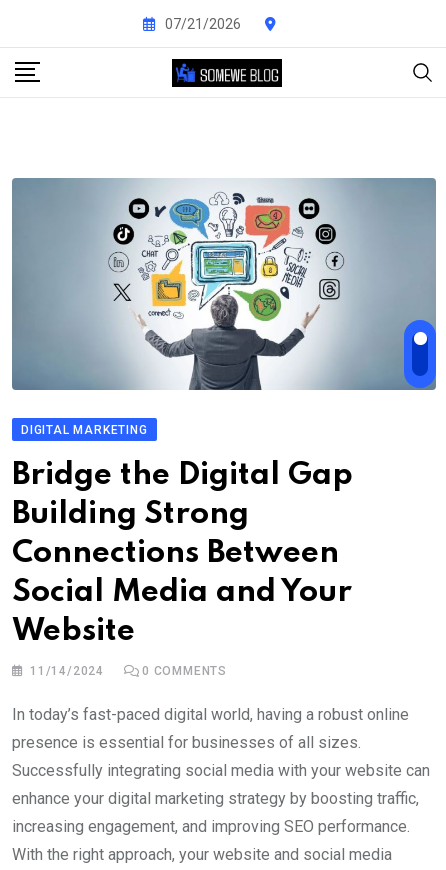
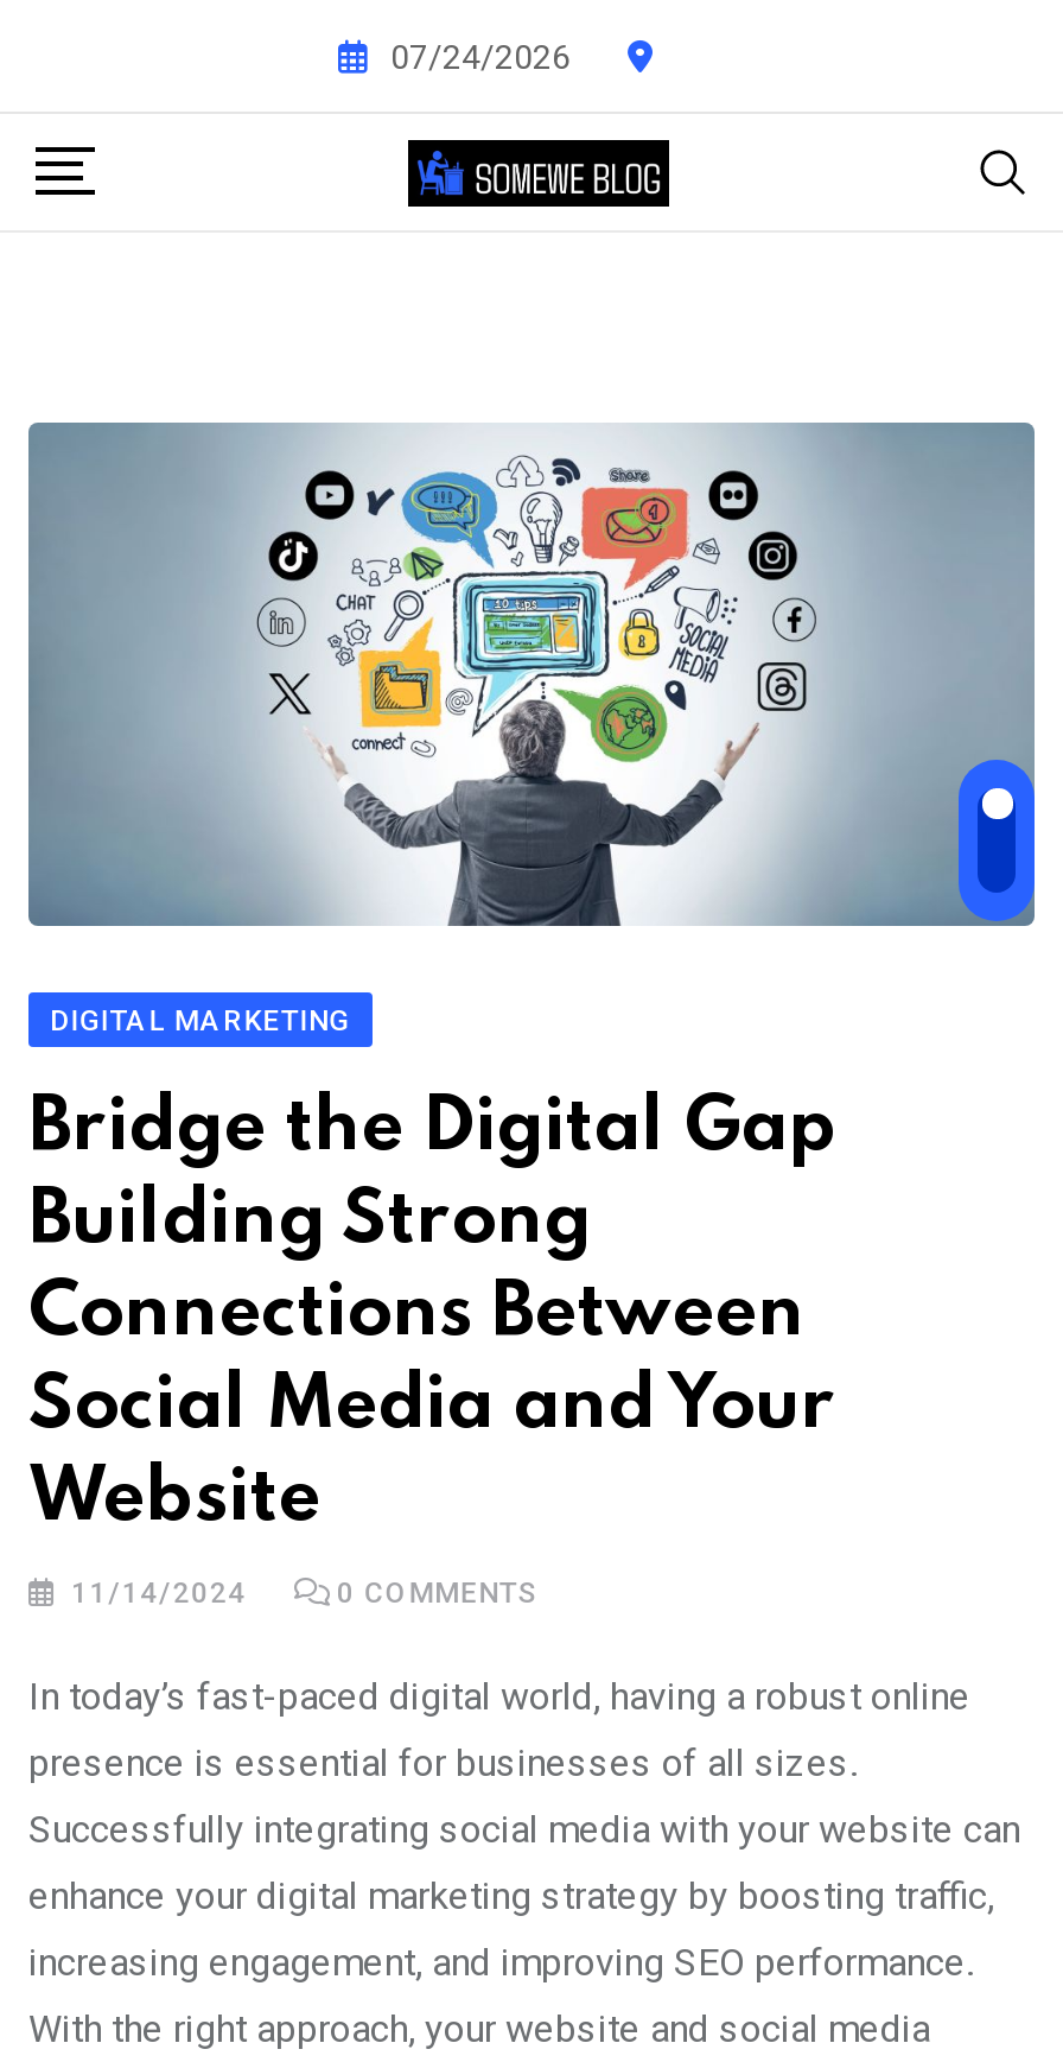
- 07/21/2026
+ 07/24/2026
